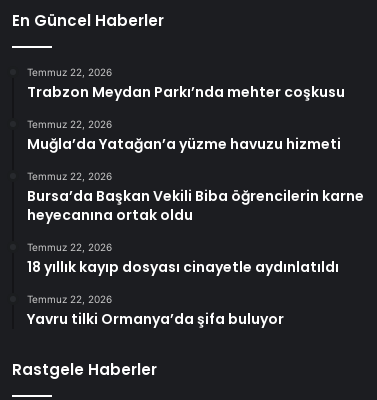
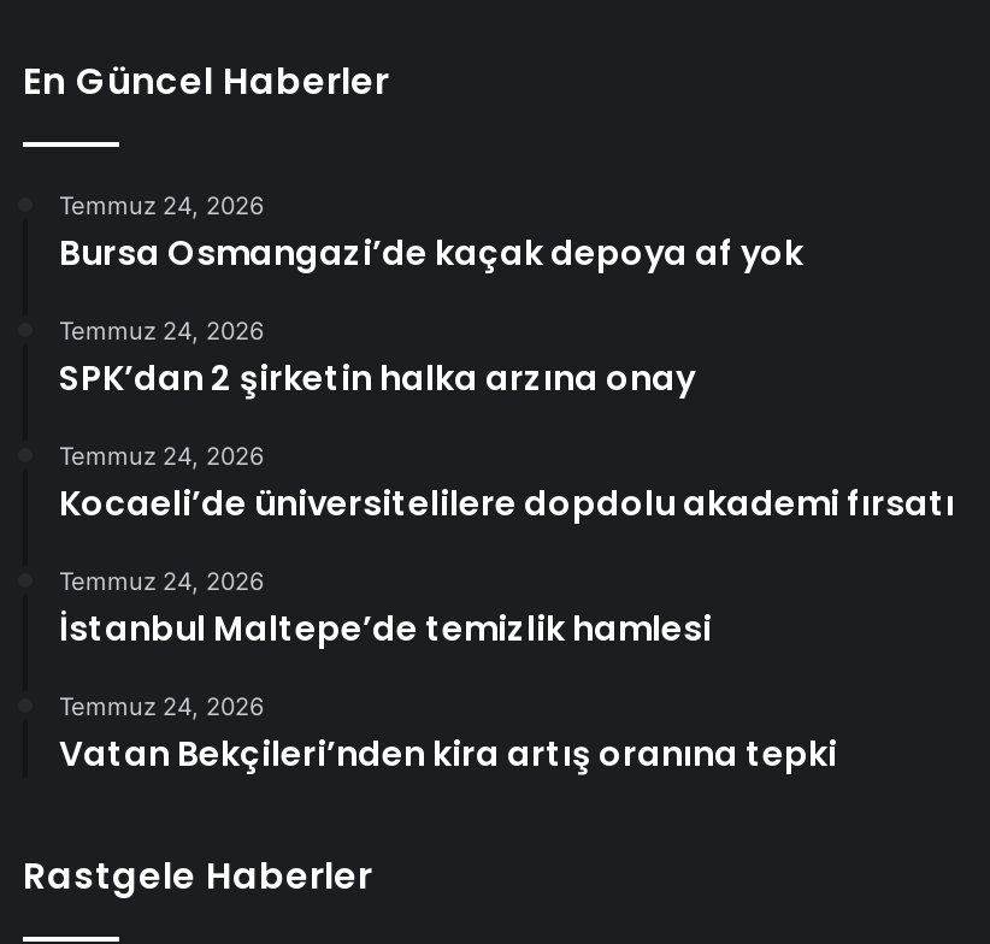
- Temmuz 22, 2026
- Trabzon Meydan Parkı’nda mehter coşkusu
+ Temmuz 24, 2026
+ Bursa Osmangazi’de kaçak depoya af yok

- Temmuz 22, 2026
- Muğla’da Yatağan’a yüzme havuzu hizmeti
+ Temmuz 24, 2026
+ SPK’dan 2 şirketin halka arzına onay

- Temmuz 22, 2026
- Bursa’da Başkan Vekili Biba öğrencilerin karne
- heyecanına ortak oldu
+ Temmuz 24, 2026
+ Kocaeli’de üniversitelilere dopdolu akademi fırsatı

- Temmuz 22, 2026
- 18 yıllık kayıp dosyası cinayetle aydınlatıldı
+ Temmuz 24, 2026
+ İstanbul Maltepe’de temizlik hamlesi

- Temmuz 22, 2026
- Yavru tilki Ormanya’da şifa buluyor
+ Temmuz 24, 2026
+ Vatan Bekçileri’nden kira artış oranına tepki
